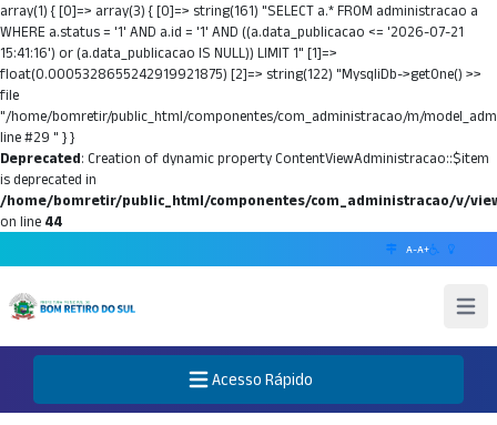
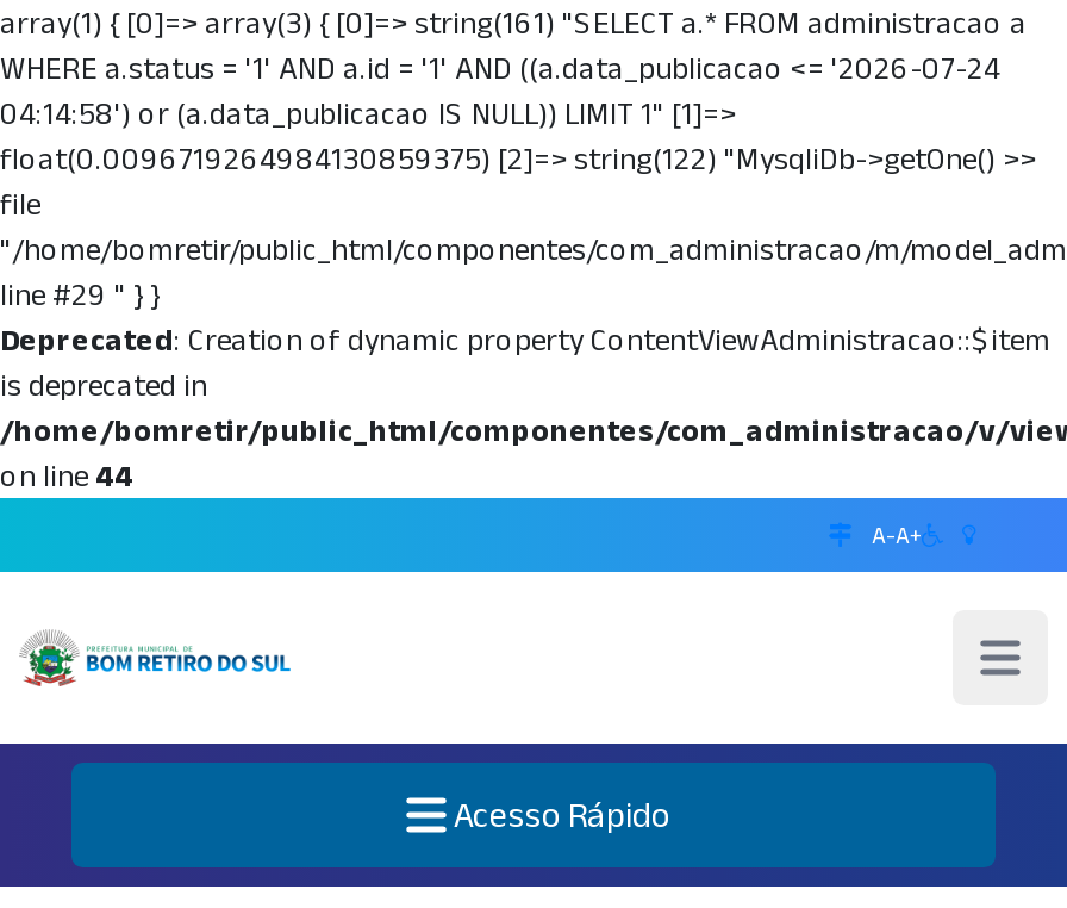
- WHERE a.status = '1' AND a.id = '1' AND ((a.data_publicacao <= '2026-07-21
+ WHERE a.status = '1' AND a.id = '1' AND ((a.data_publicacao <= '2026-07-24

- 15:41:16') or (a.data_publicacao IS NULL)) LIMIT 1" [1]=>
+ 04:14:58') or (a.data_publicacao IS NULL)) LIMIT 1" [1]=>

- float(0.0005328655242919921875) [2]=> string(122) "MysqliDb->getOne() >>
+ float(0.0096719264984130859375) [2]=> string(122) "MysqliDb->getOne() >>
